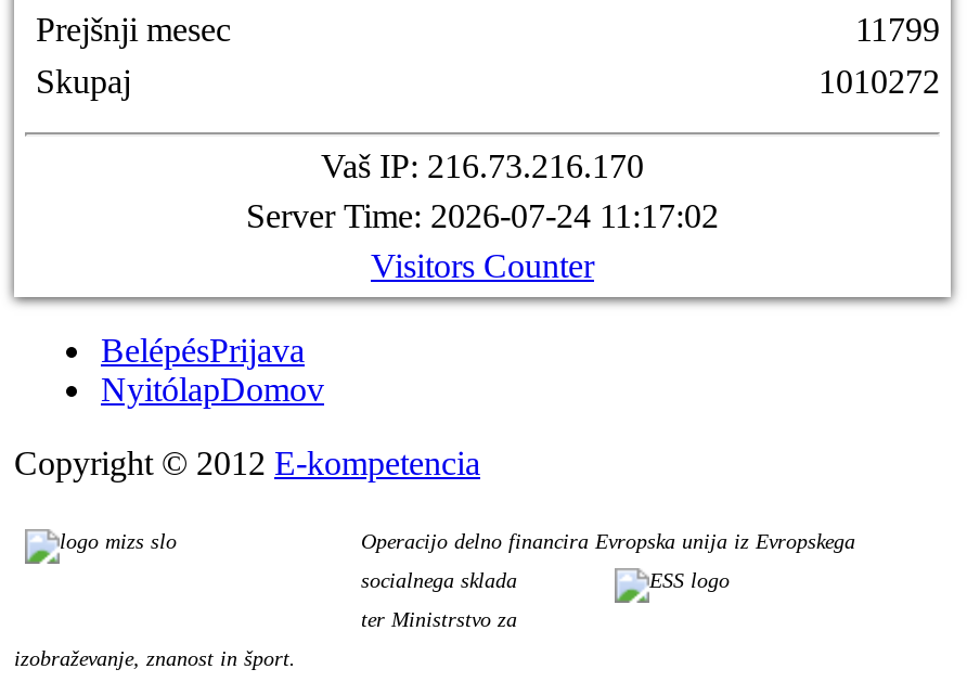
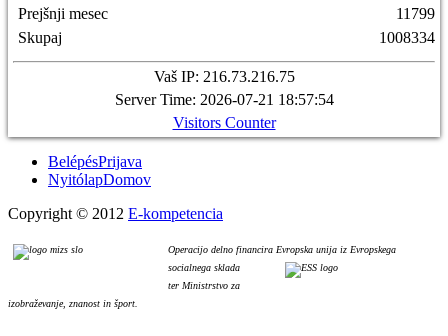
- 1010272
+ 1008334

- Vaš IP: 216.73.216.170
+ Vaš IP: 216.73.216.75

- Server Time: 2026-07-24 11:17:02
+ Server Time: 2026-07-21 18:57:54
